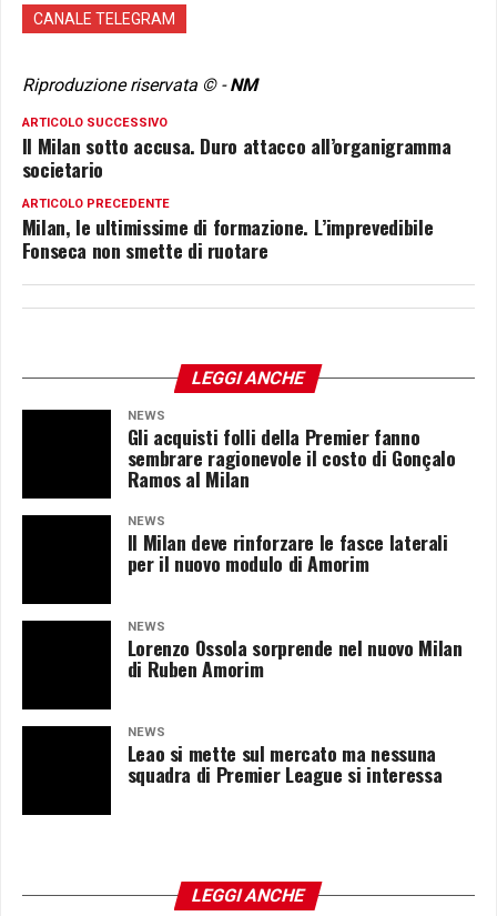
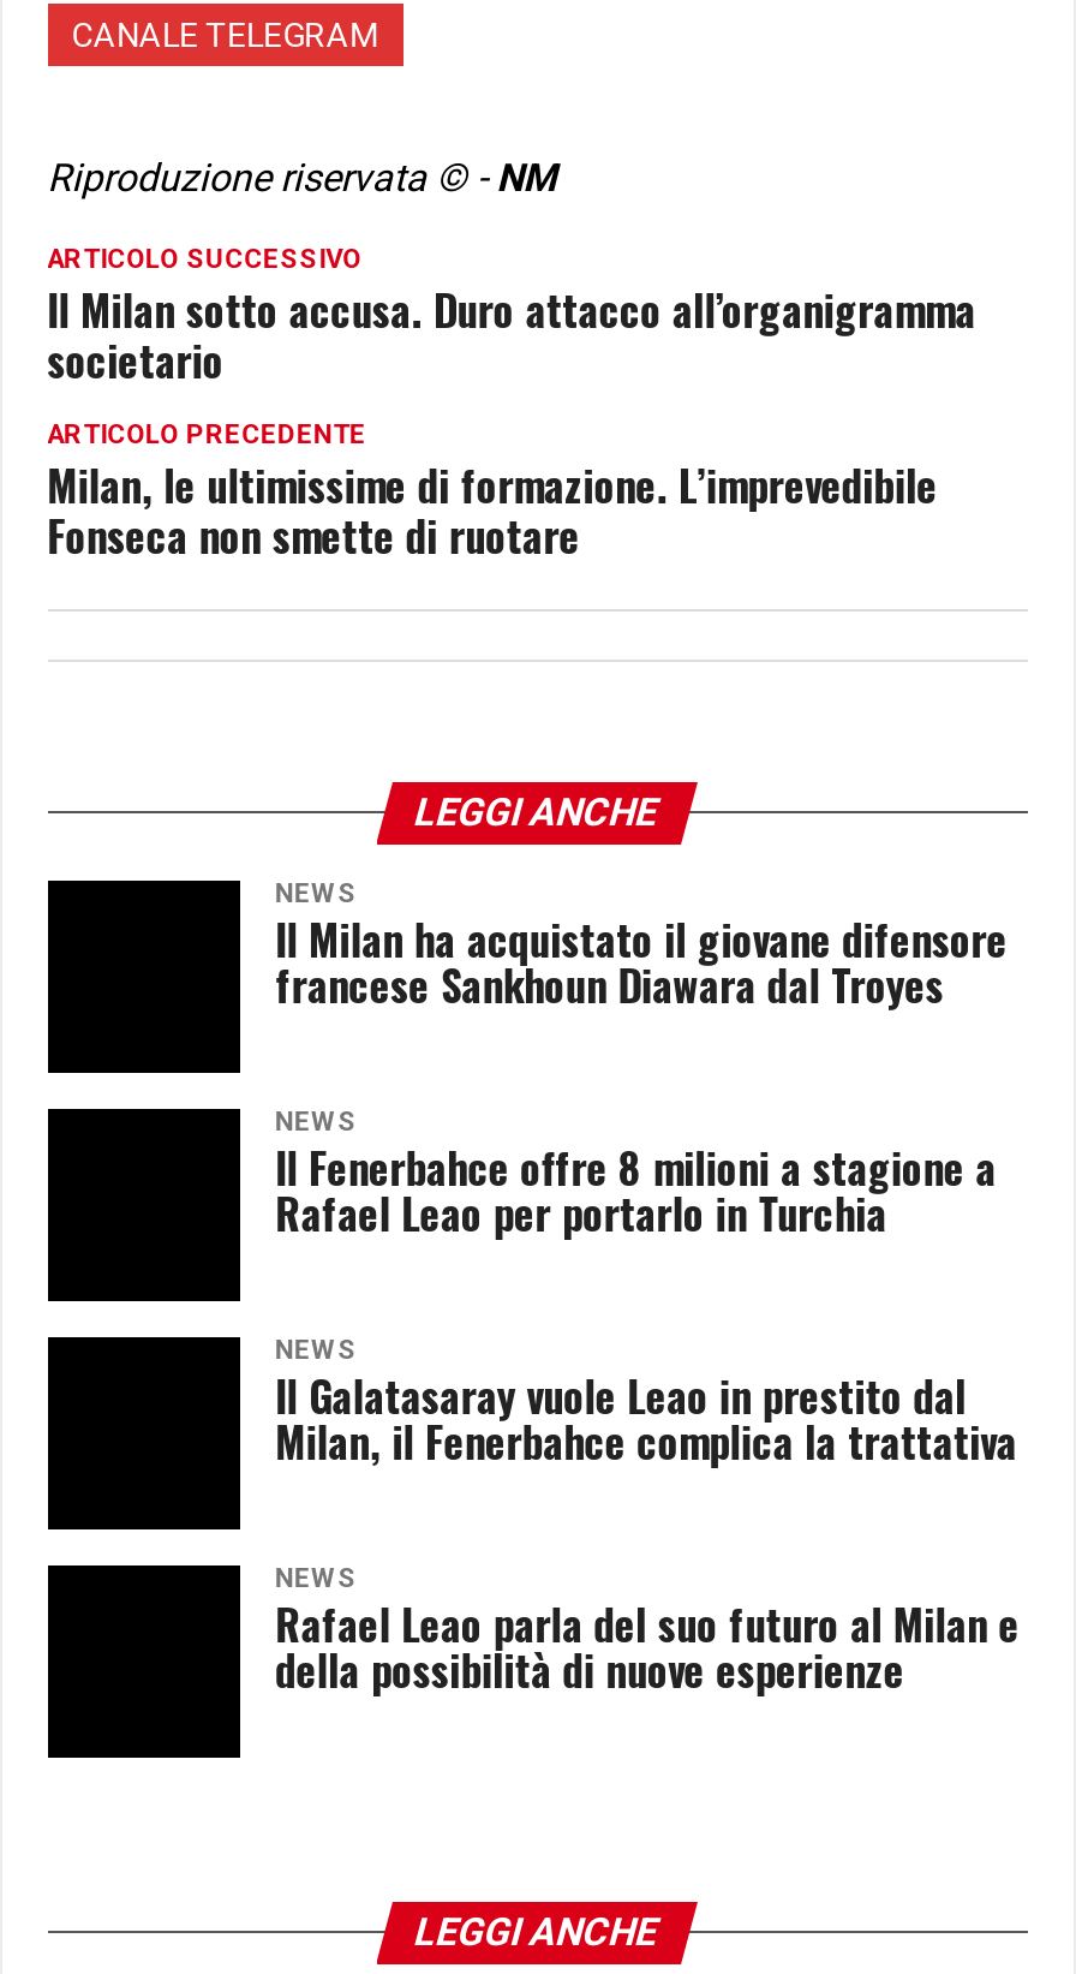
- Gli acquisti folli della Premier fanno
- sembrare ragionevole il costo di Gonçalo
- Ramos al Milan
+ Il Milan ha acquistato il giovane difensore
+ francese Sankhoun Diawara dal Troyes

- Il Milan deve rinforzare le fasce laterali
- per il nuovo modulo di Amorim
+ Il Fenerbahce offre 8 milioni a stagione a
+ Rafael Leao per portarlo in Turchia

- Lorenzo Ossola sorprende nel nuovo Milan
- di Ruben Amorim
+ Il Galatasaray vuole Leao in prestito dal
+ Milan, il Fenerbahce complica la trattativa

- Leao si mette sul mercato ma nessuna
- squadra di Premier League si interessa
+ Rafael Leao parla del suo futuro al Milan e
+ della possibilità di nuove esperienze
